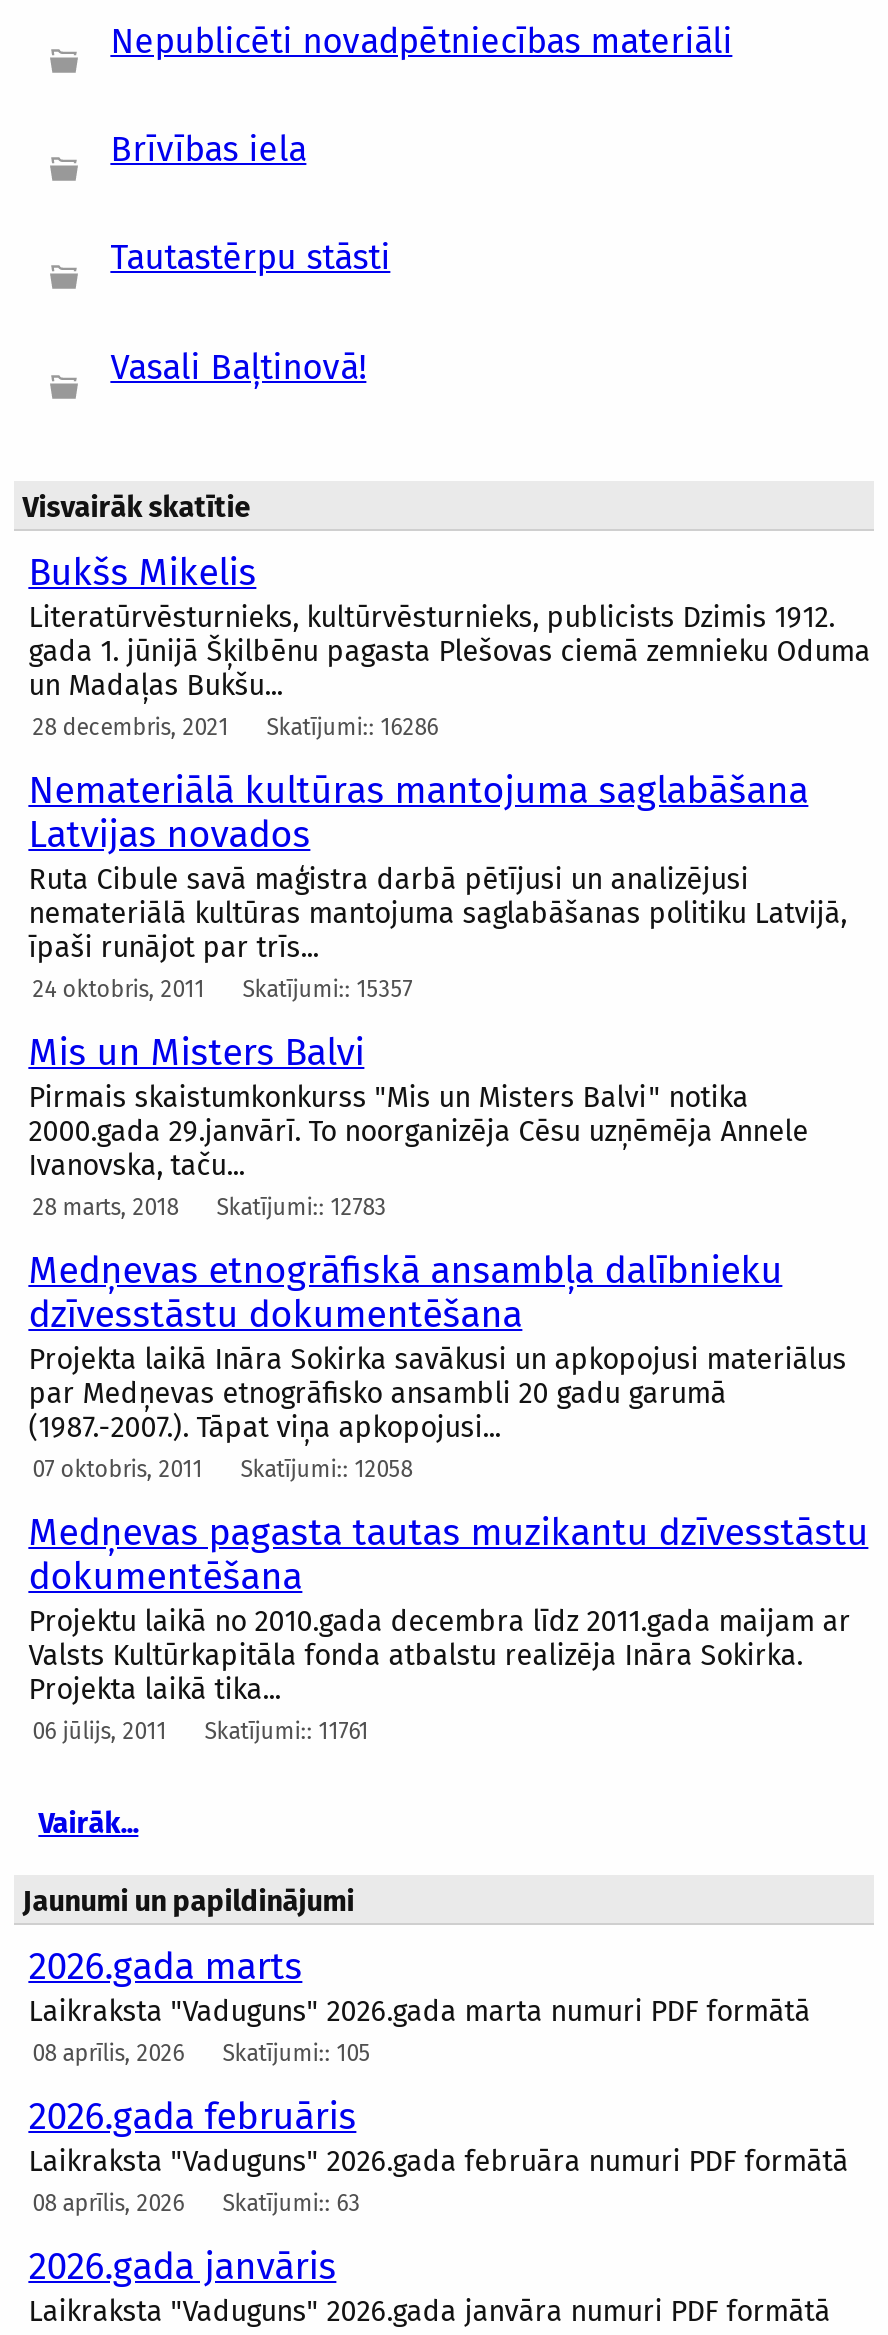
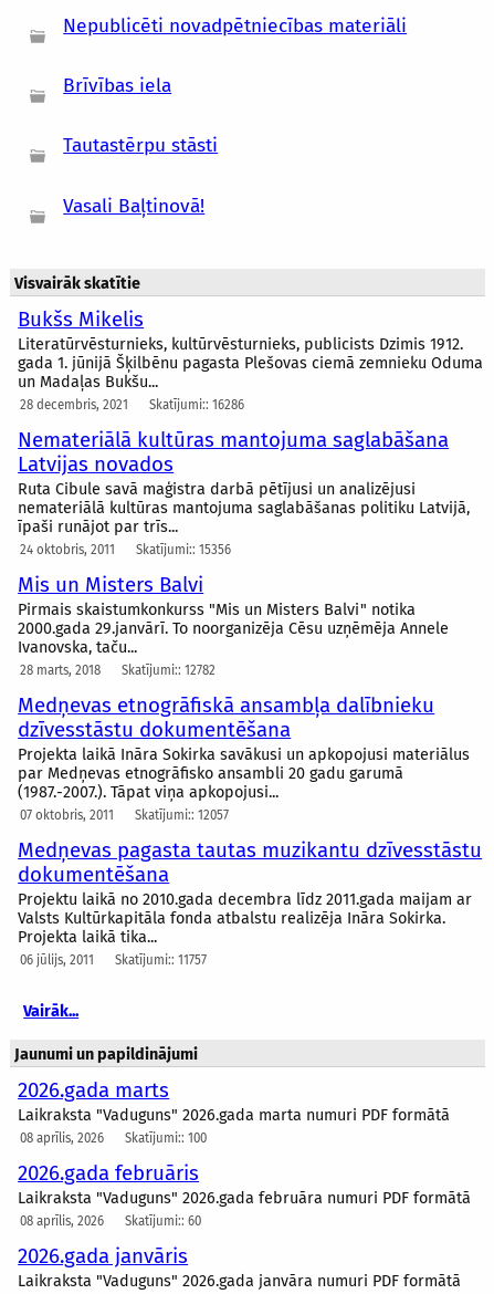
- 24 oktobris, 2011 Skatījumi:: 15357
+ 24 oktobris, 2011 Skatījumi:: 15356

- 28 marts, 2018 Skatījumi:: 12783
+ 28 marts, 2018 Skatījumi:: 12782

- 07 oktobris, 2011 Skatījumi:: 12058
+ 07 oktobris, 2011 Skatījumi:: 12057

- 06 jūlijs, 2011 Skatījumi:: 11761
+ 06 jūlijs, 2011 Skatījumi:: 11757

- 08 aprīlis, 2026 Skatījumi:: 105
+ 08 aprīlis, 2026 Skatījumi:: 100

- 08 aprīlis, 2026 Skatījumi:: 63
+ 08 aprīlis, 2026 Skatījumi:: 60
